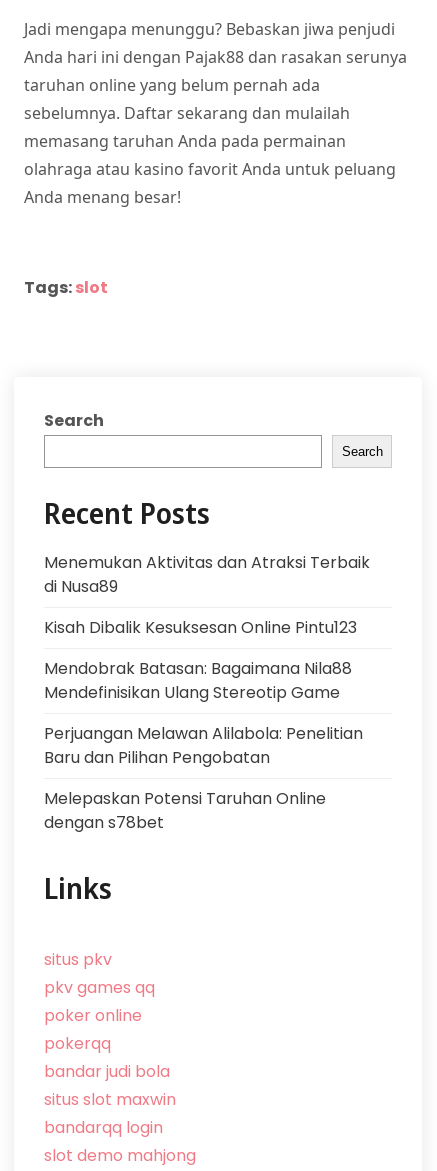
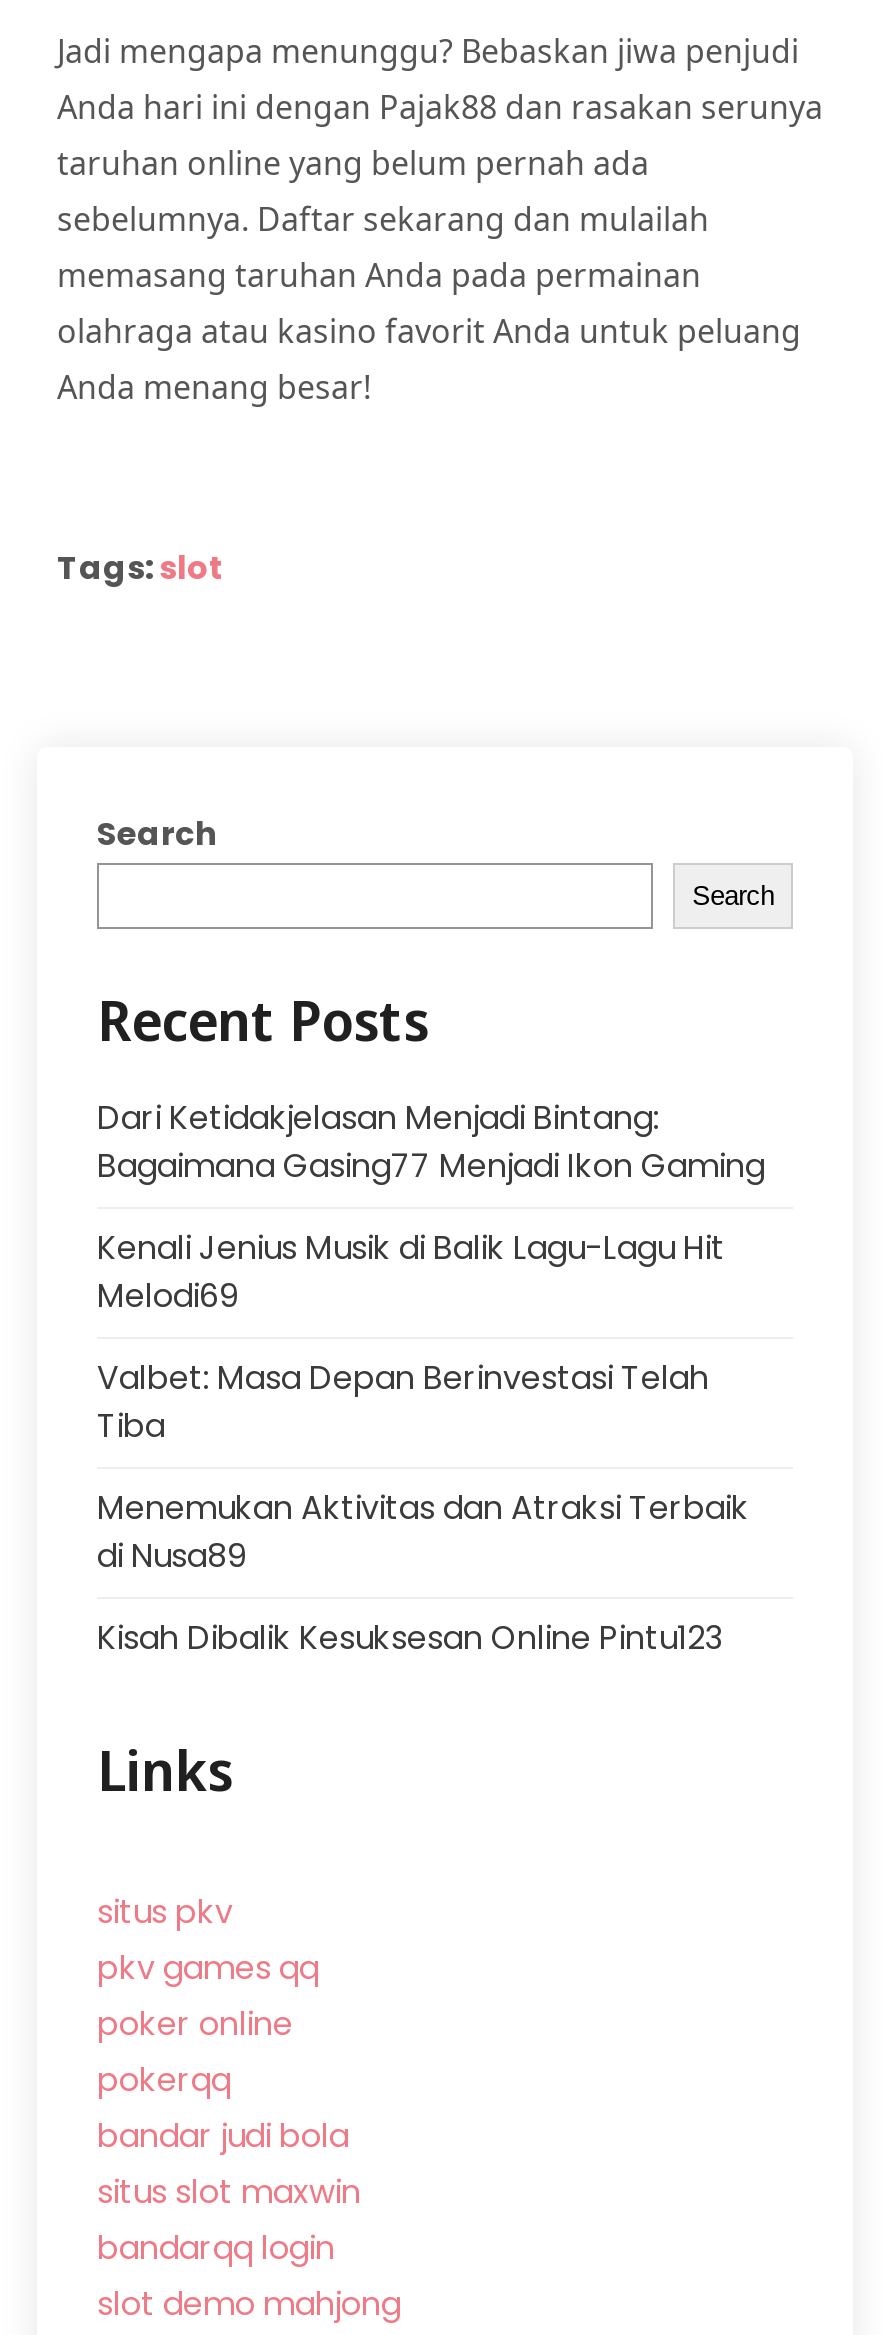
+ Dari Ketidakjelasan Menjadi Bintang:
+ Bagaimana Gasing77 Menjadi Ikon Gaming
+ Kenali Jenius Musik di Balik Lagu-Lagu Hit
+ Melodi69
+ Valbet: Masa Depan Berinvestasi Telah
+ Tiba

moved down: Menemukan Aktivitas dan Atraksi Terbaik | di Nusa89

- Mendobrak Batasan: Bagaimana Nila88
- Mendefinisikan Ulang Stereotip Game
- Perjuangan Melawan Alilabola: Penelitian
- Baru dan Pilihan Pengobatan
- Melepaskan Potensi Taruhan Online
- dengan s78bet
